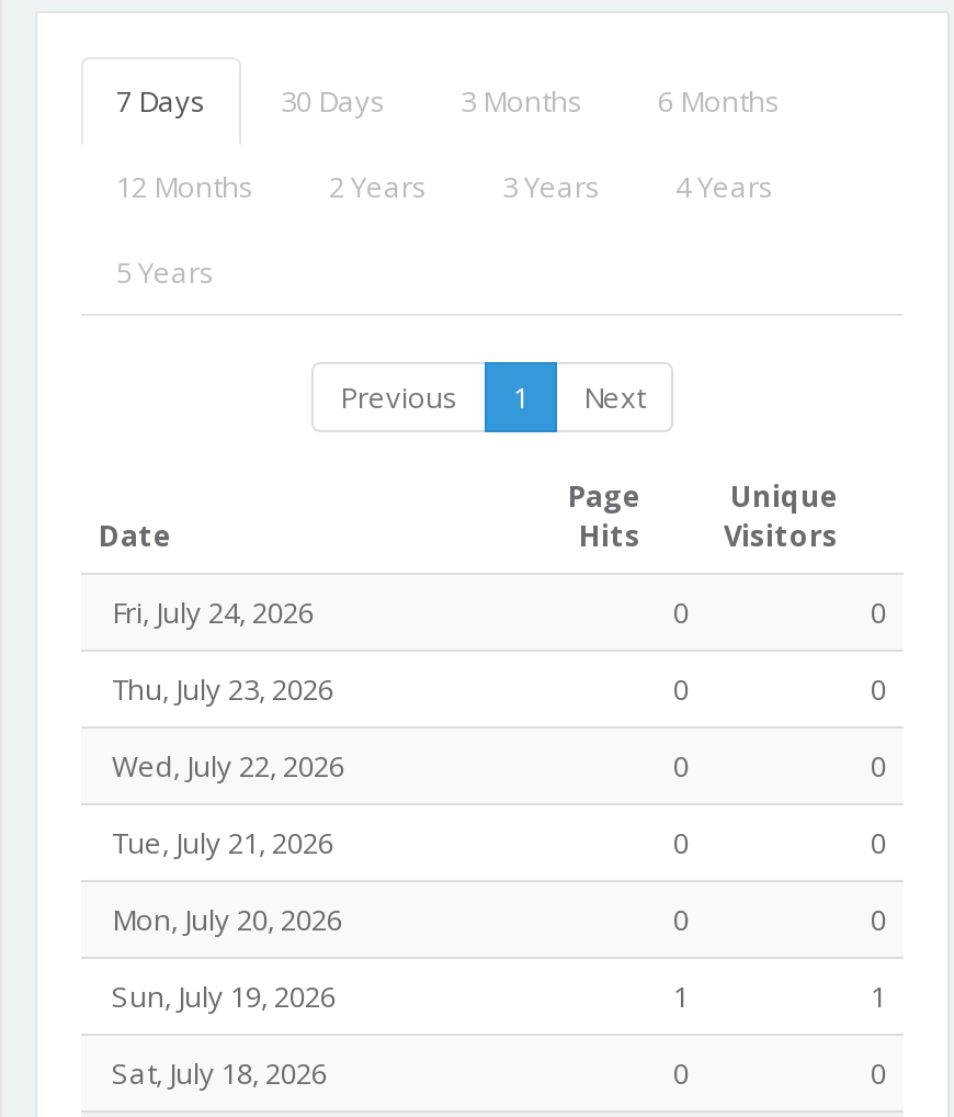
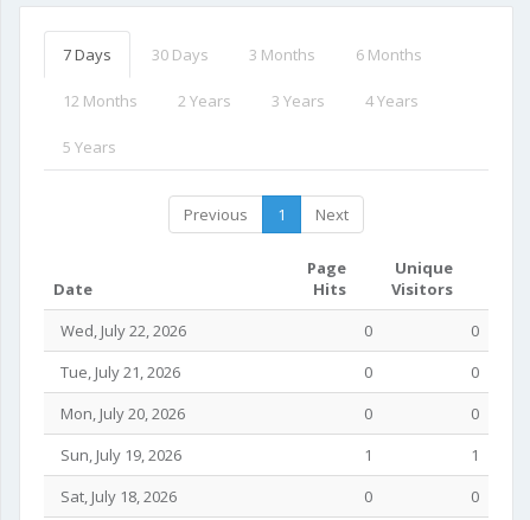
- Fri, July 24, 2026
- 0
- 0
- Thu, July 23, 2026
- 0
- 0
